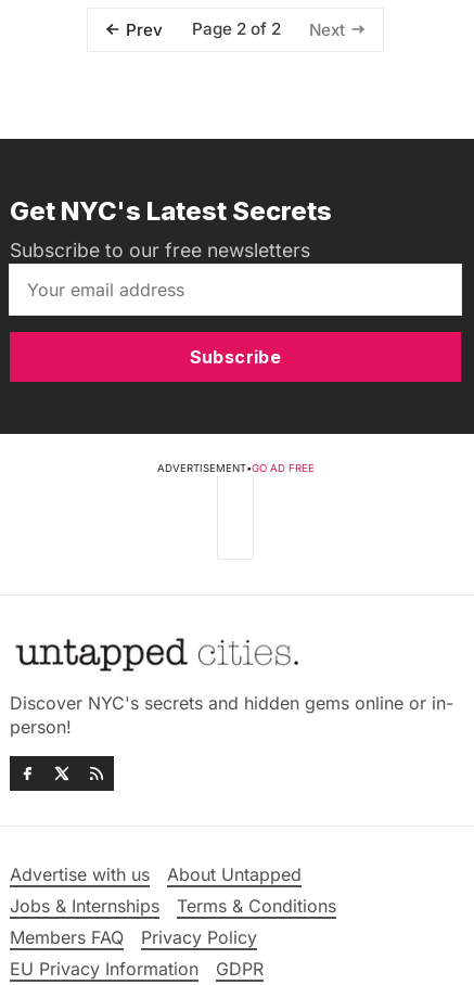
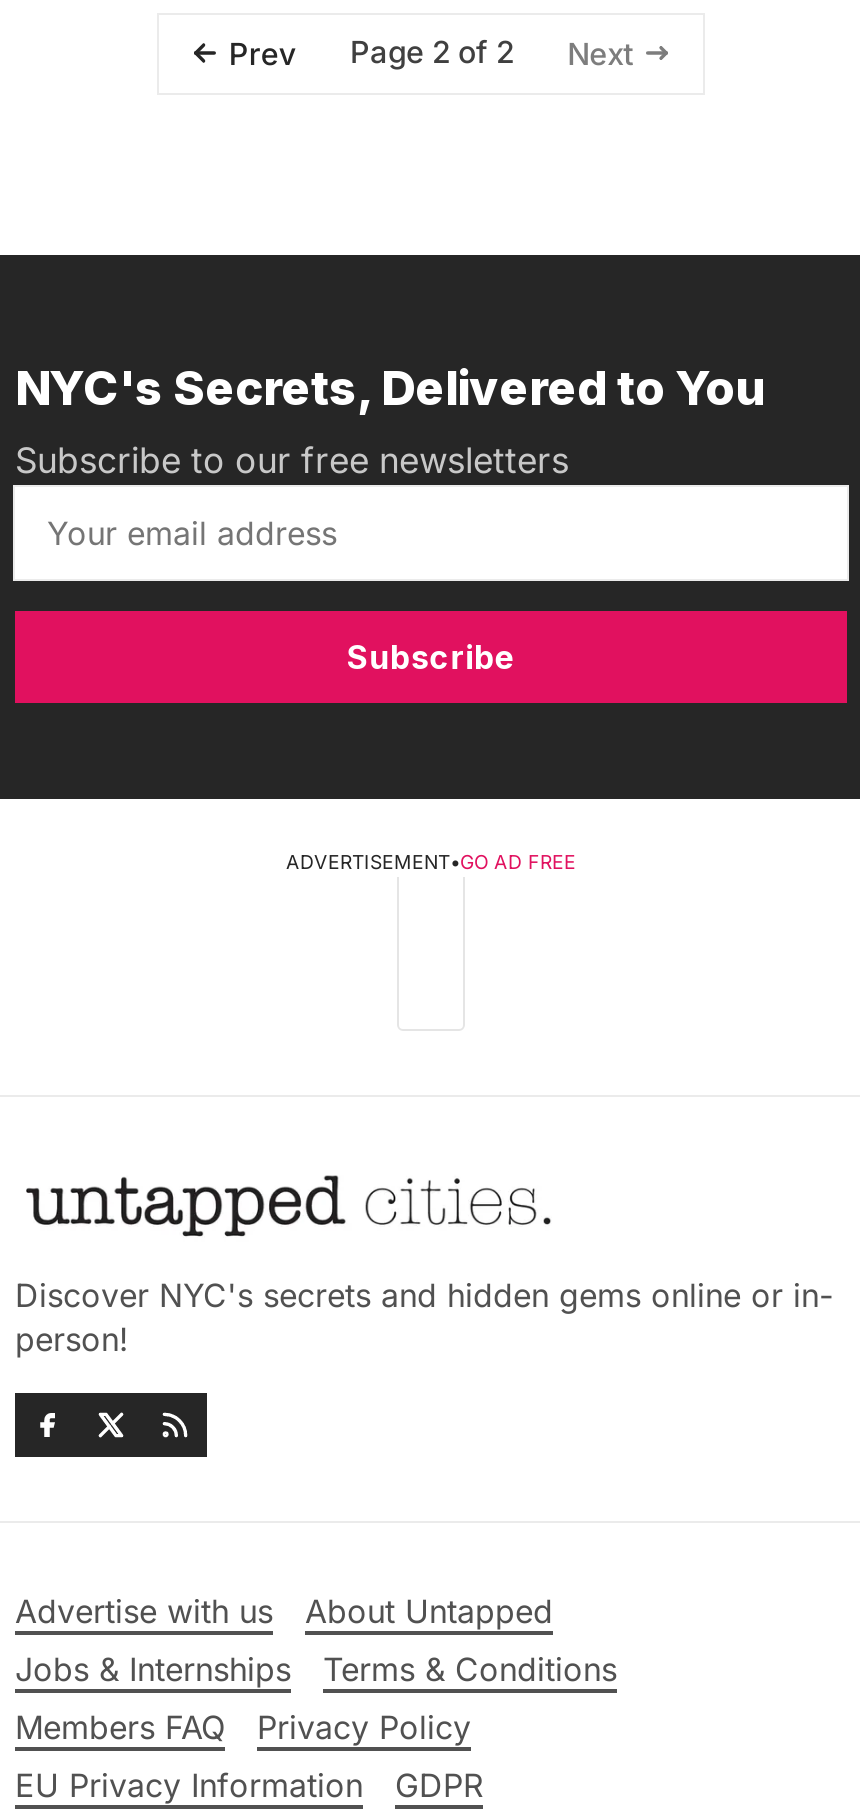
- Get NYC's Latest Secrets
+ NYC's Secrets, Delivered to You
